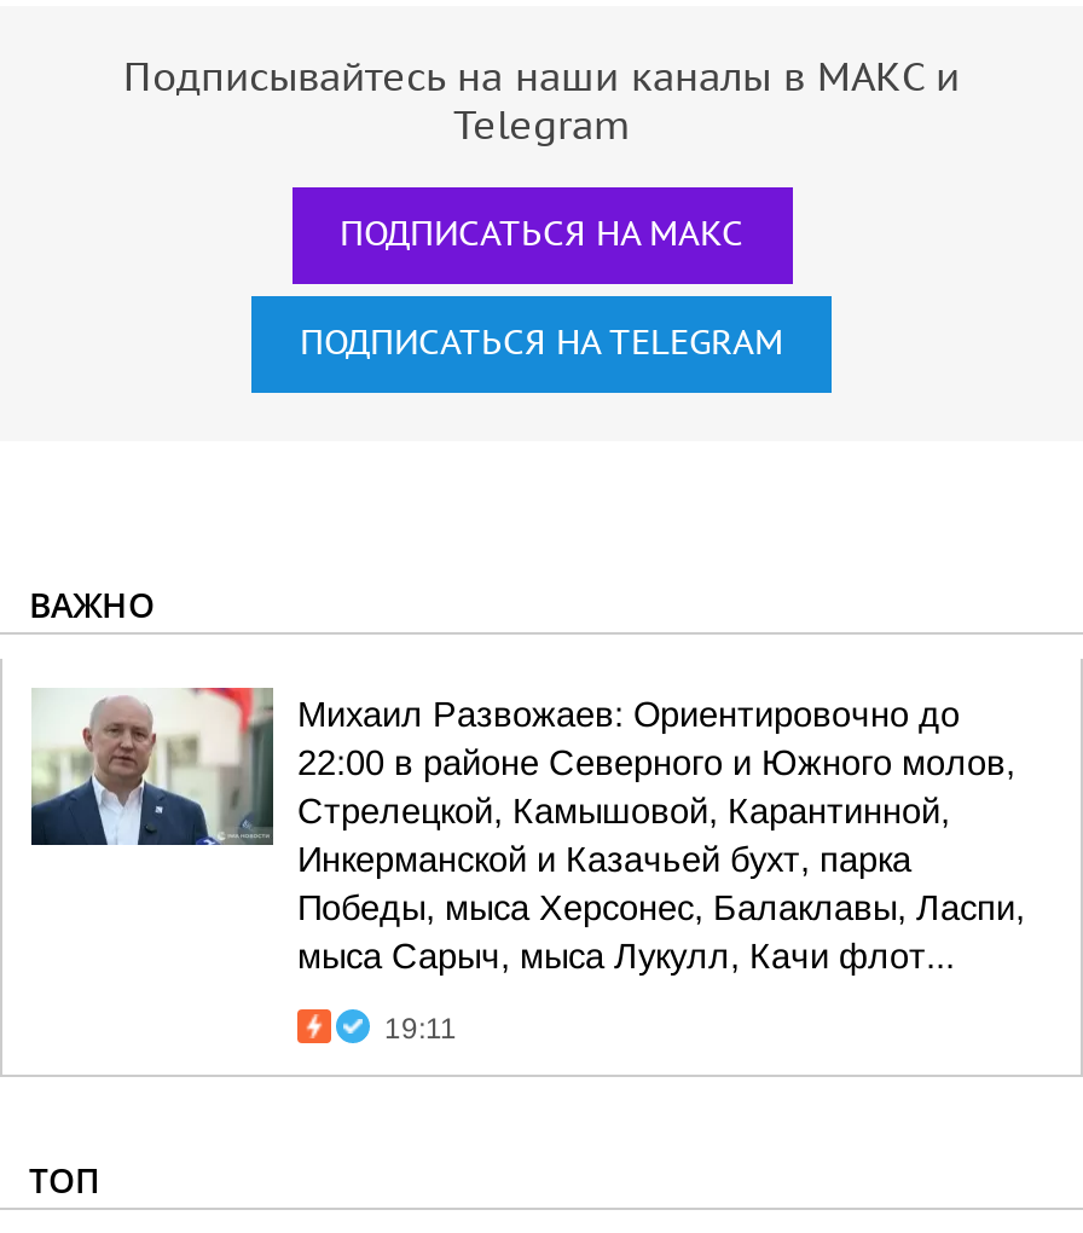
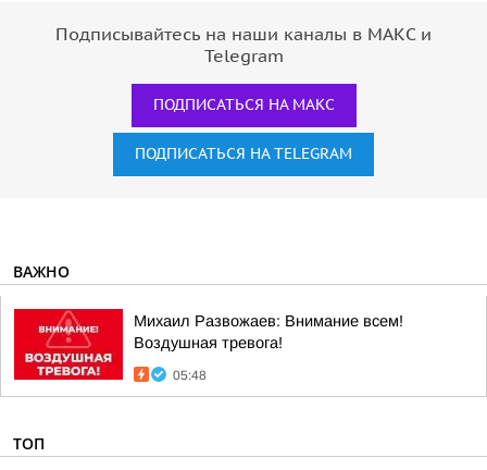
- [image]
- Михаил Развожаев: Ориентировочно до
- 22:00 в районе Северного и Южного молов,
- Стрелецкой, Камышовой, Карантинной,
- Инкерманской и Казачьей бухт, парка
- Победы, мыса Херсонес, Балаклавы, Ласпи,
- мыса Сарыч, мыса Лукулл, Качи флот...
+ [image]
+ Михаил Развожаев: Внимание всем!
+ Воздушная тревога!

- 19:11
+ 05:48
